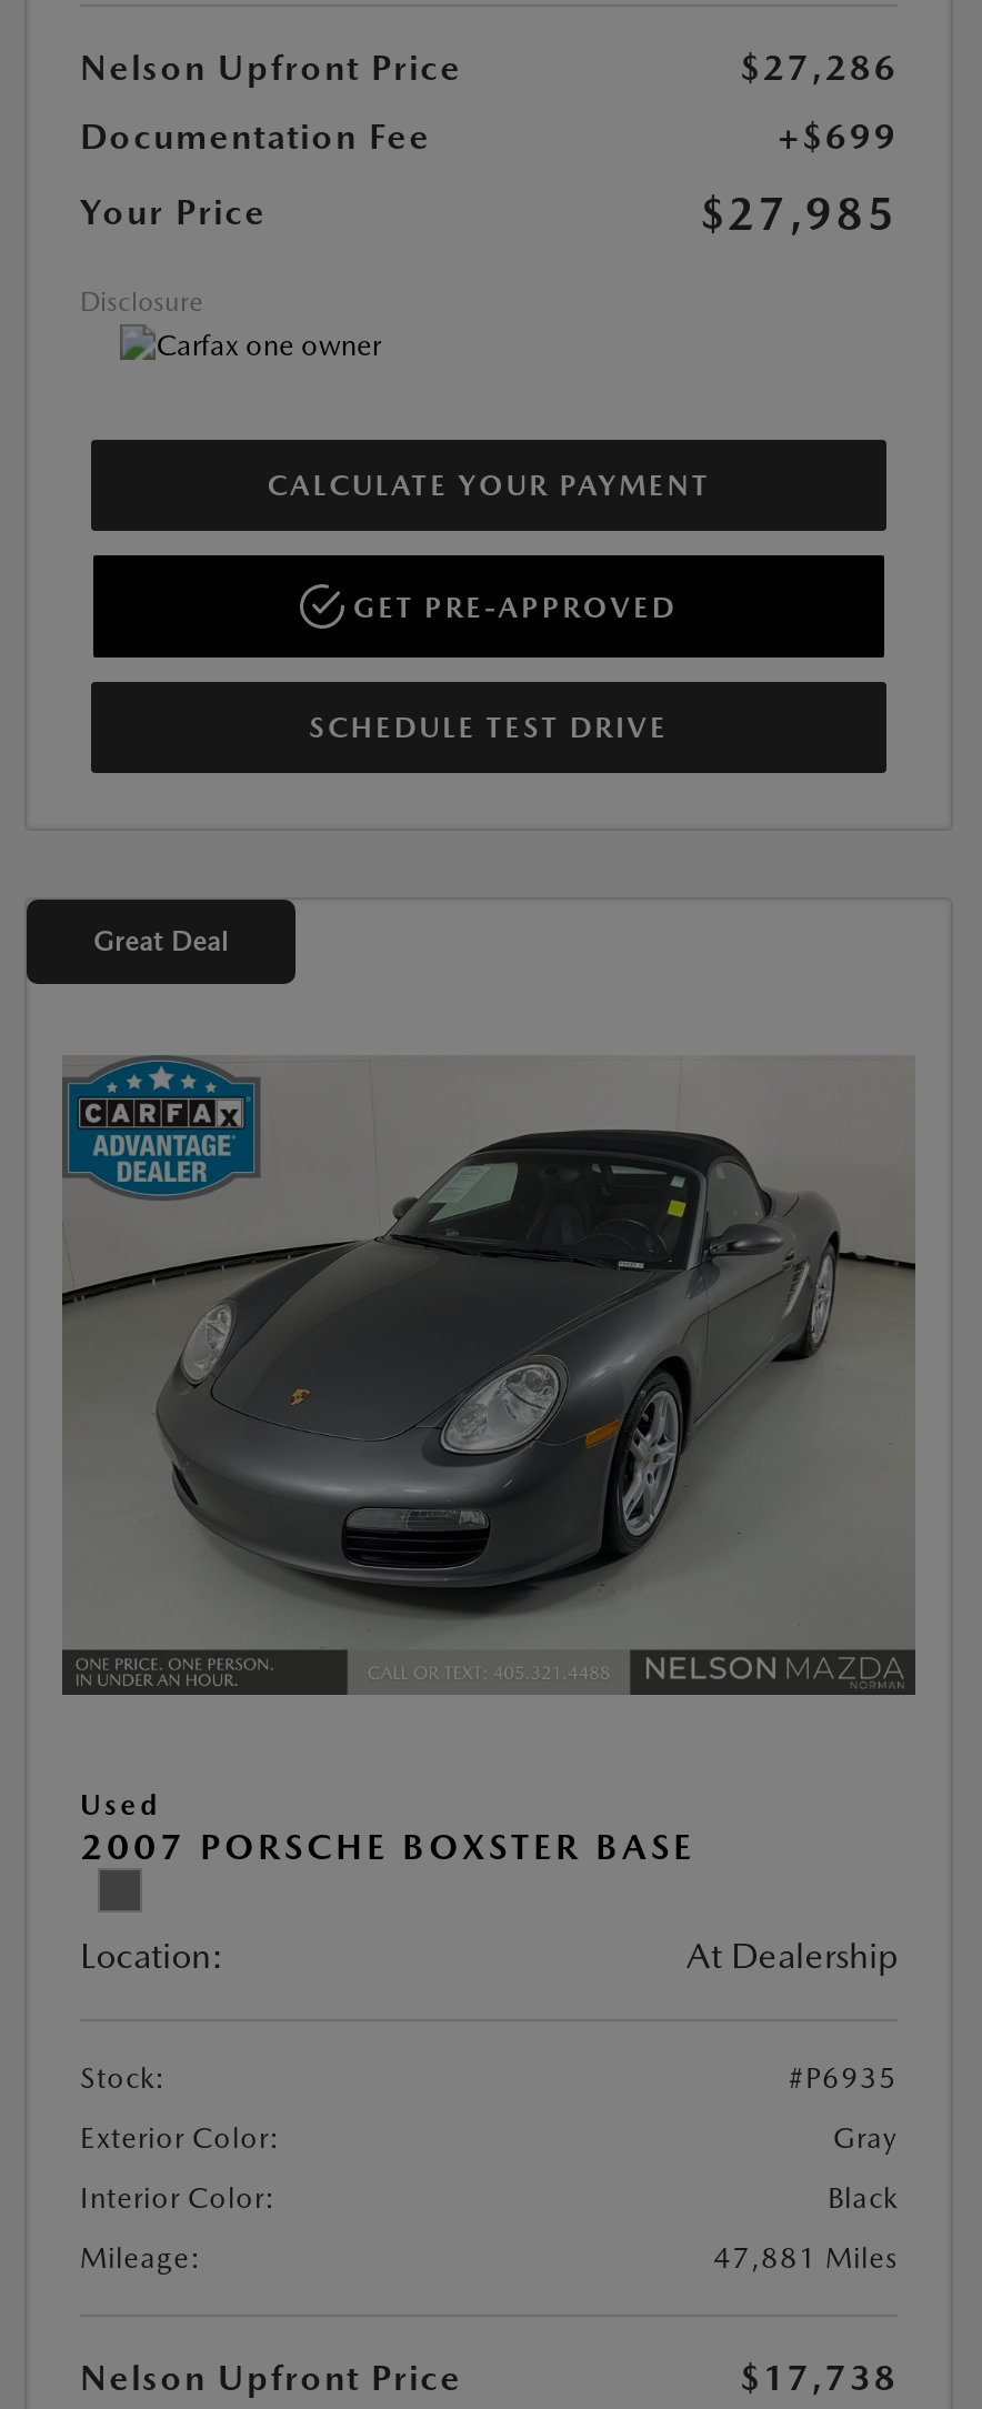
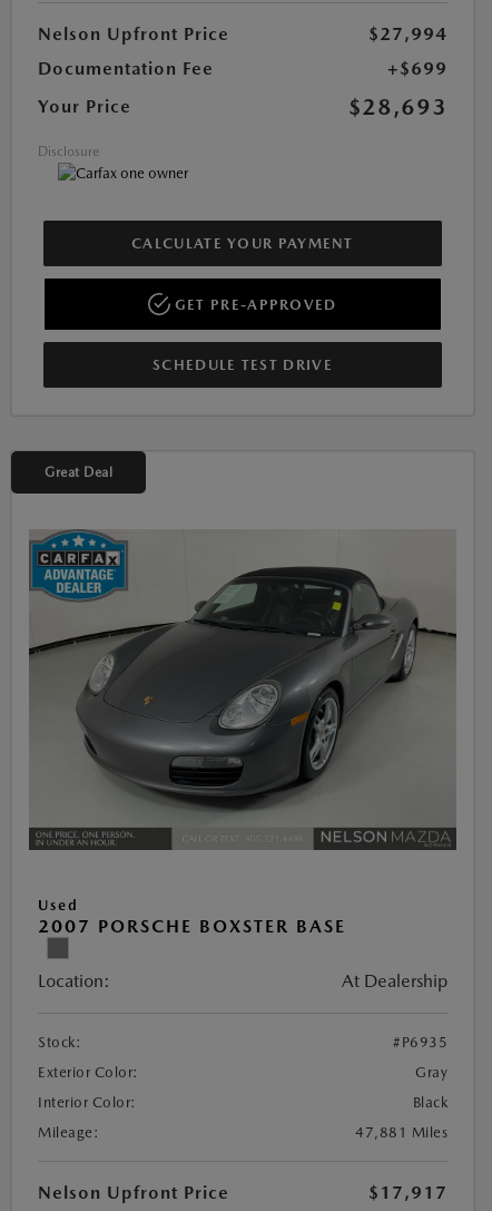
- $27,286
+ $27,994

- $27,985
+ $28,693

- $17,738
+ $17,917
